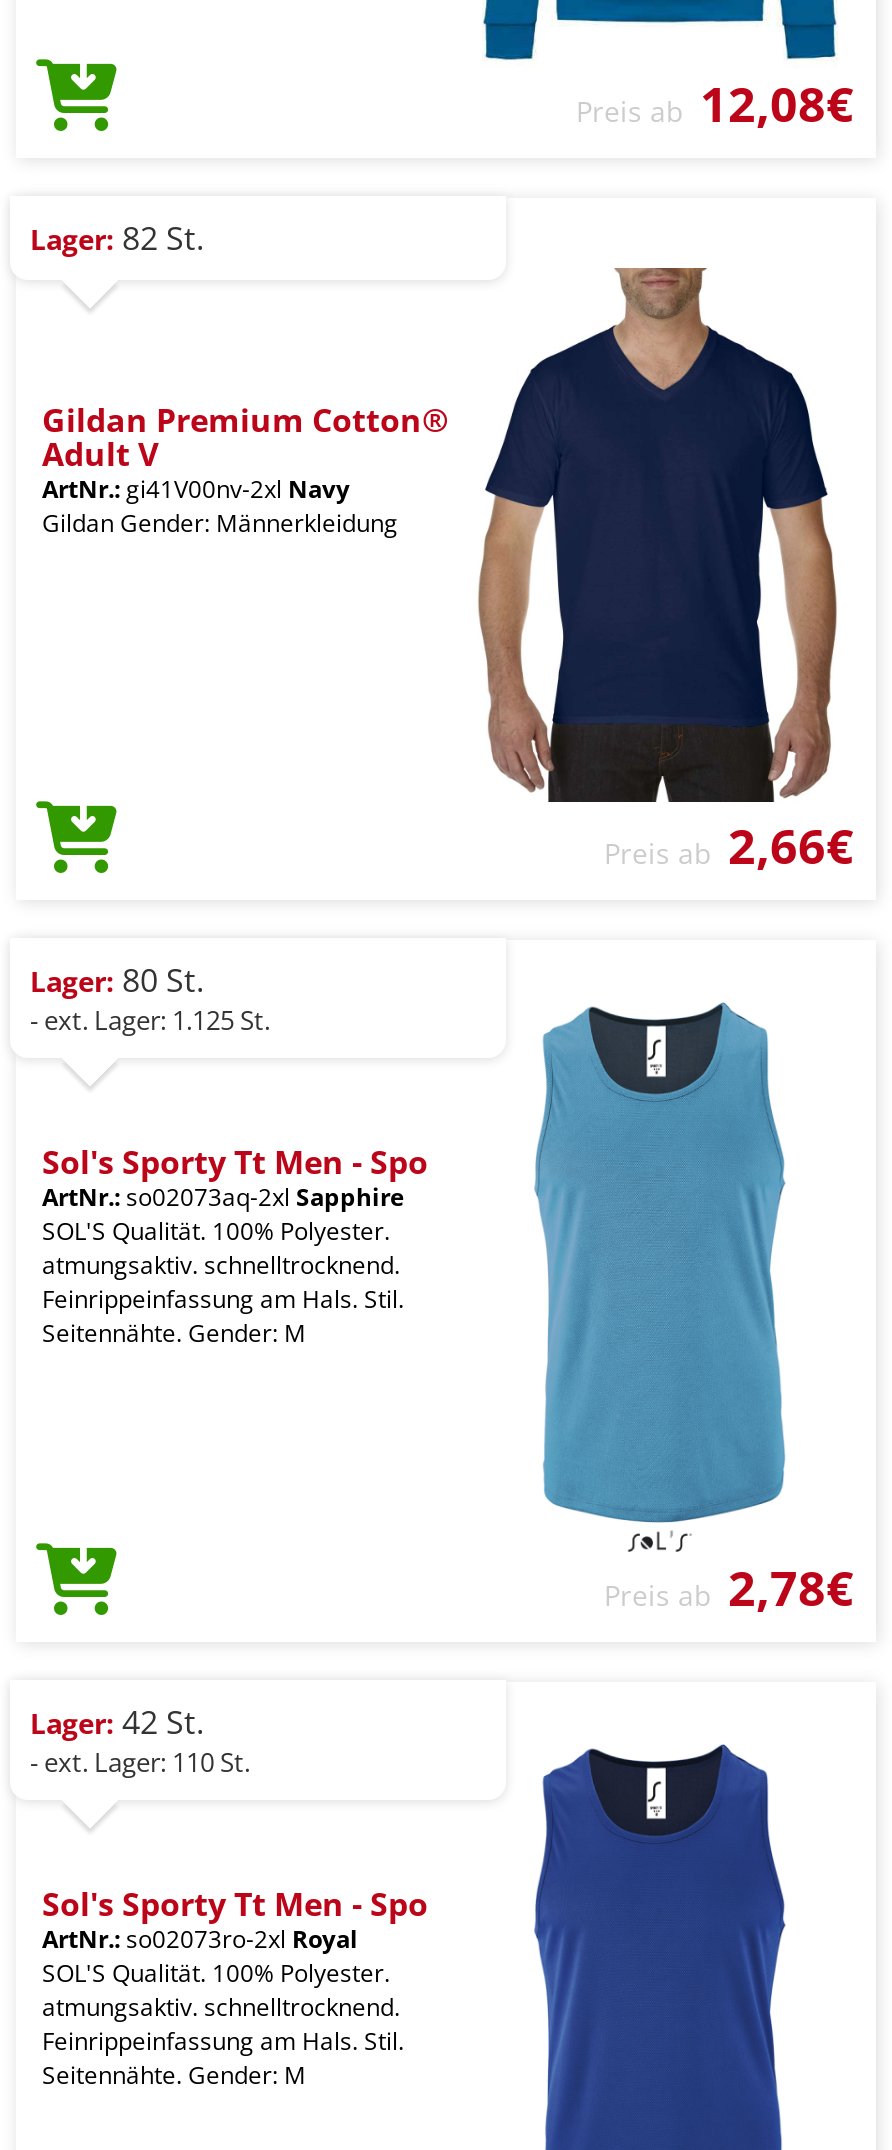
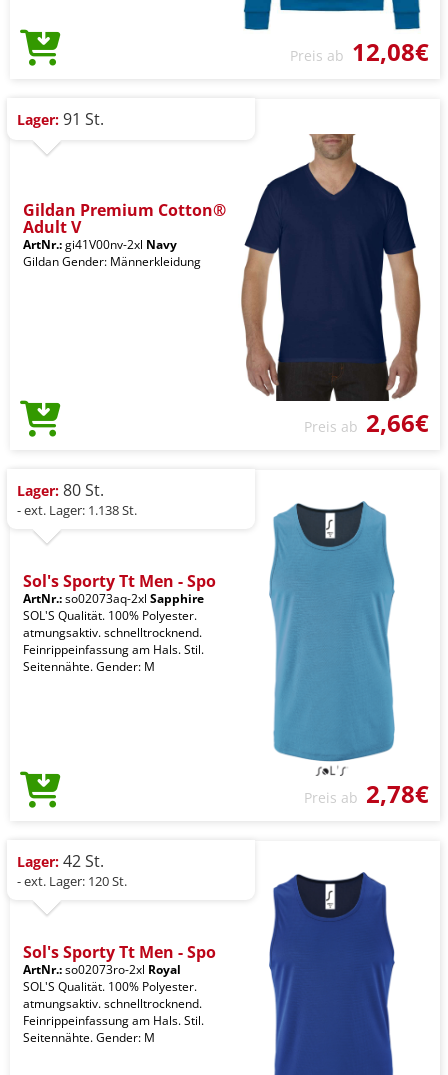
- Lager: 82 St.
+ Lager: 91 St.

- - ext. Lager: 1.125 St.
+ - ext. Lager: 1.138 St.

- - ext. Lager: 110 St.
+ - ext. Lager: 120 St.
